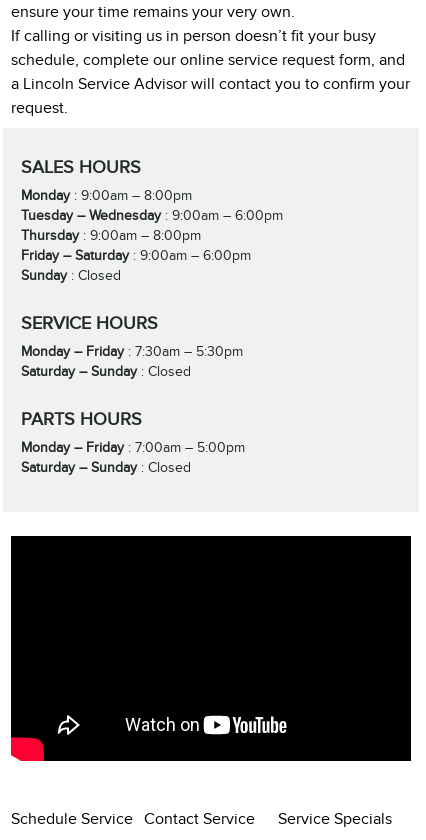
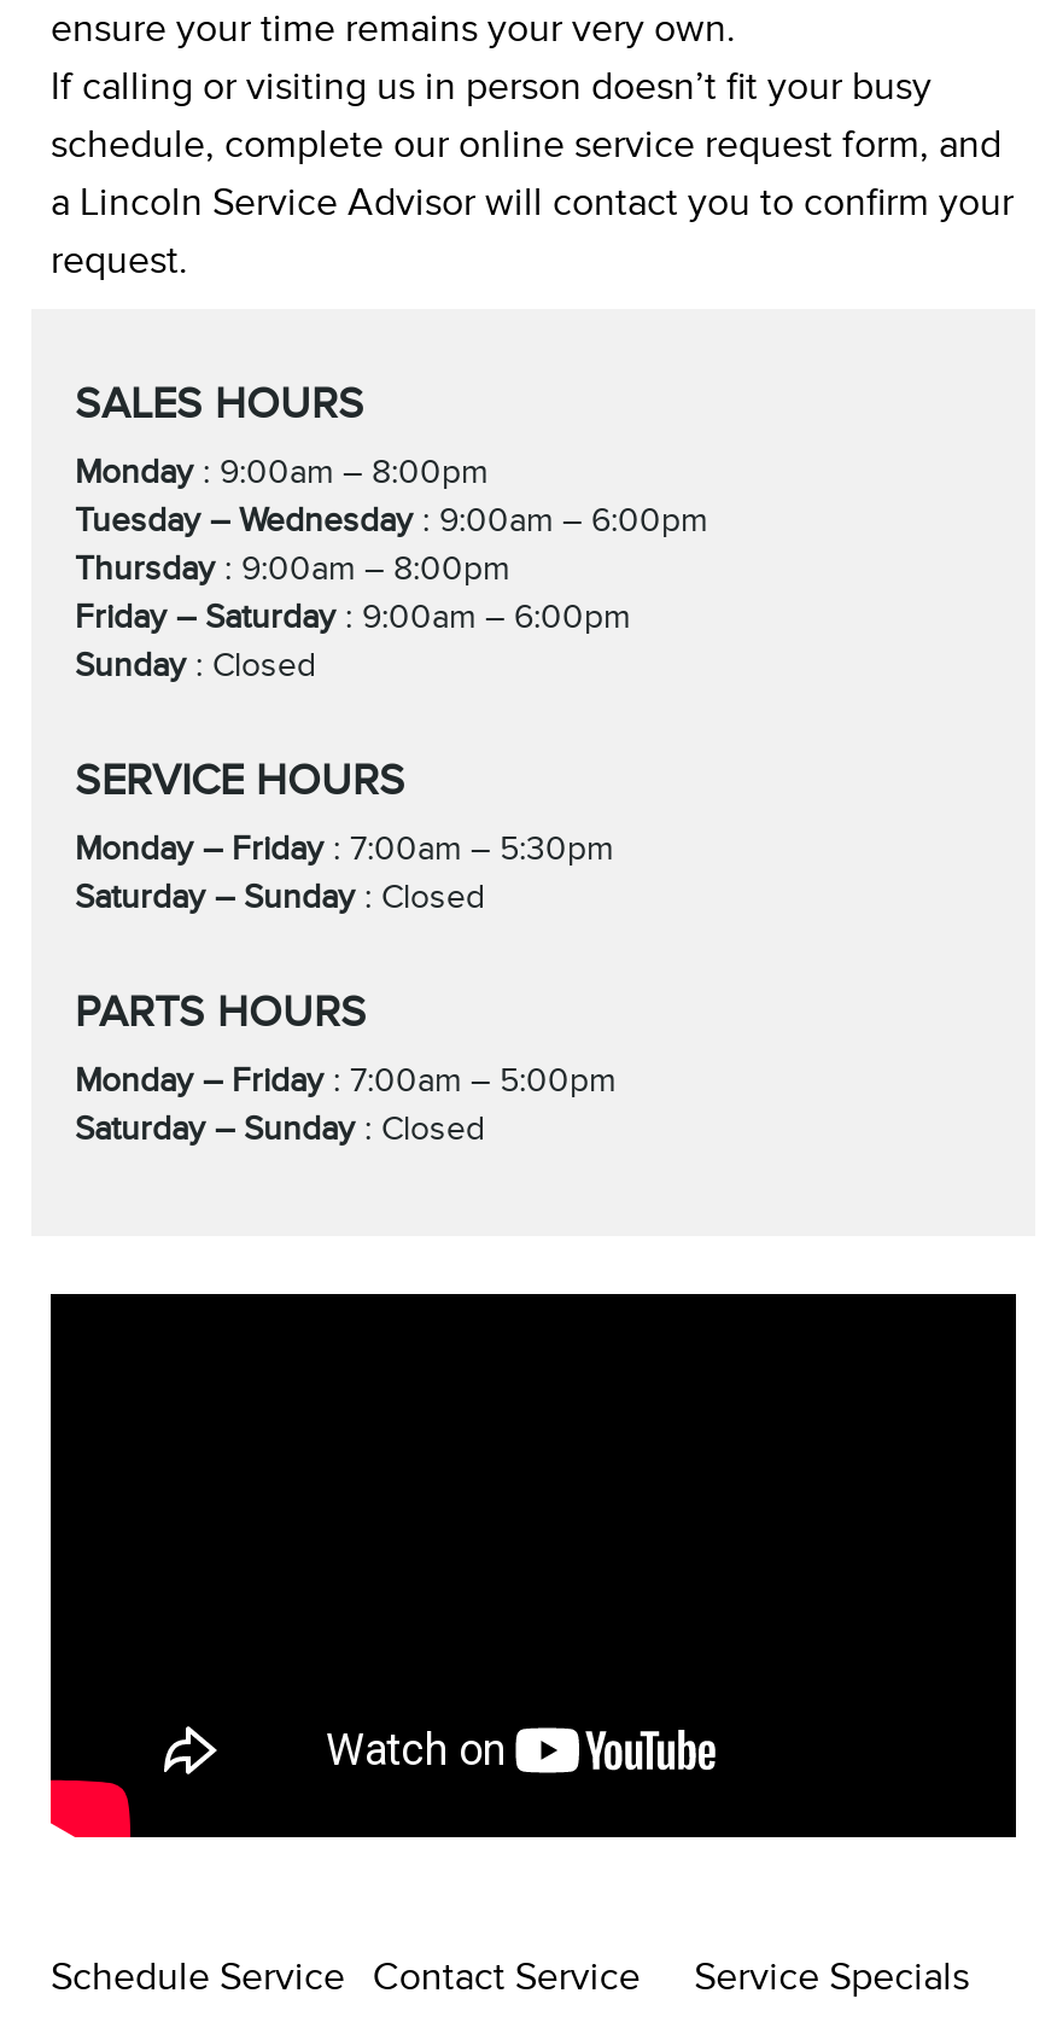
- Monday – Friday: 7:30am – 5:30pm
+ Monday – Friday: 7:00am – 5:30pm
